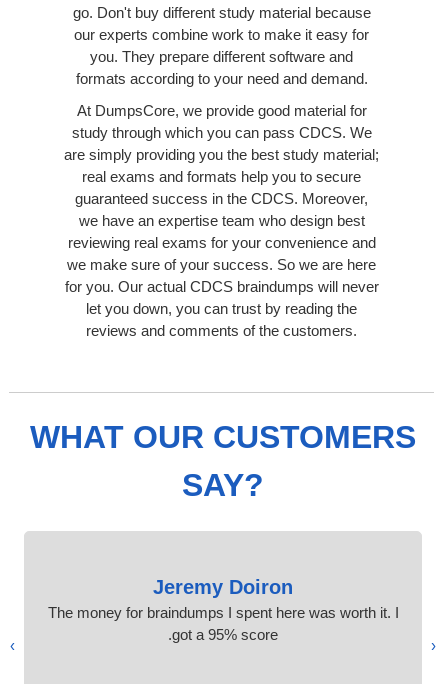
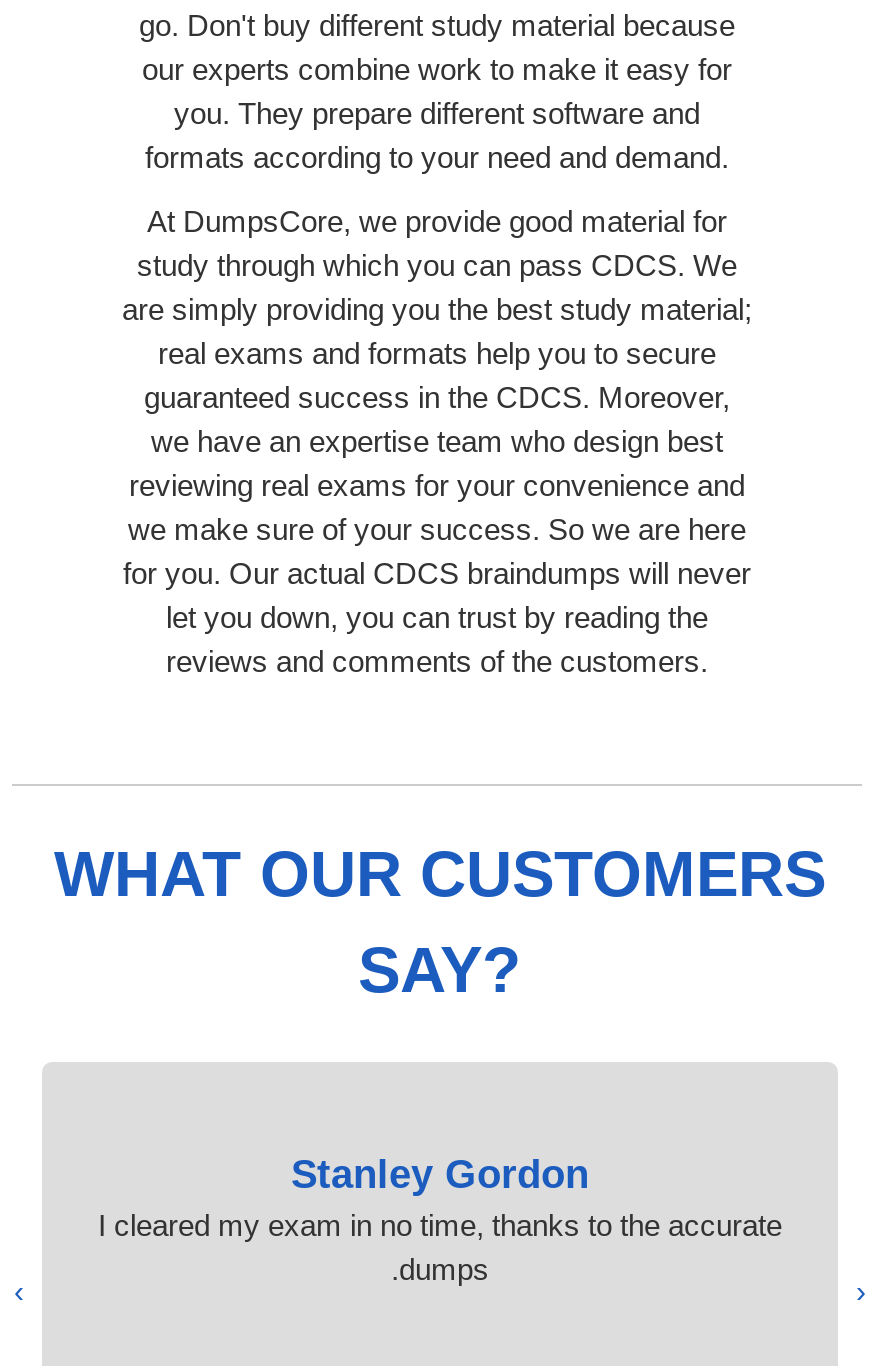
- Jeremy Doiron
- The money for braindumps I spent here was worth it. I
- got a 95% score.
+ Stanley Gordon
+ I cleared my exam in no time, thanks to the accurate
+ dumps.
